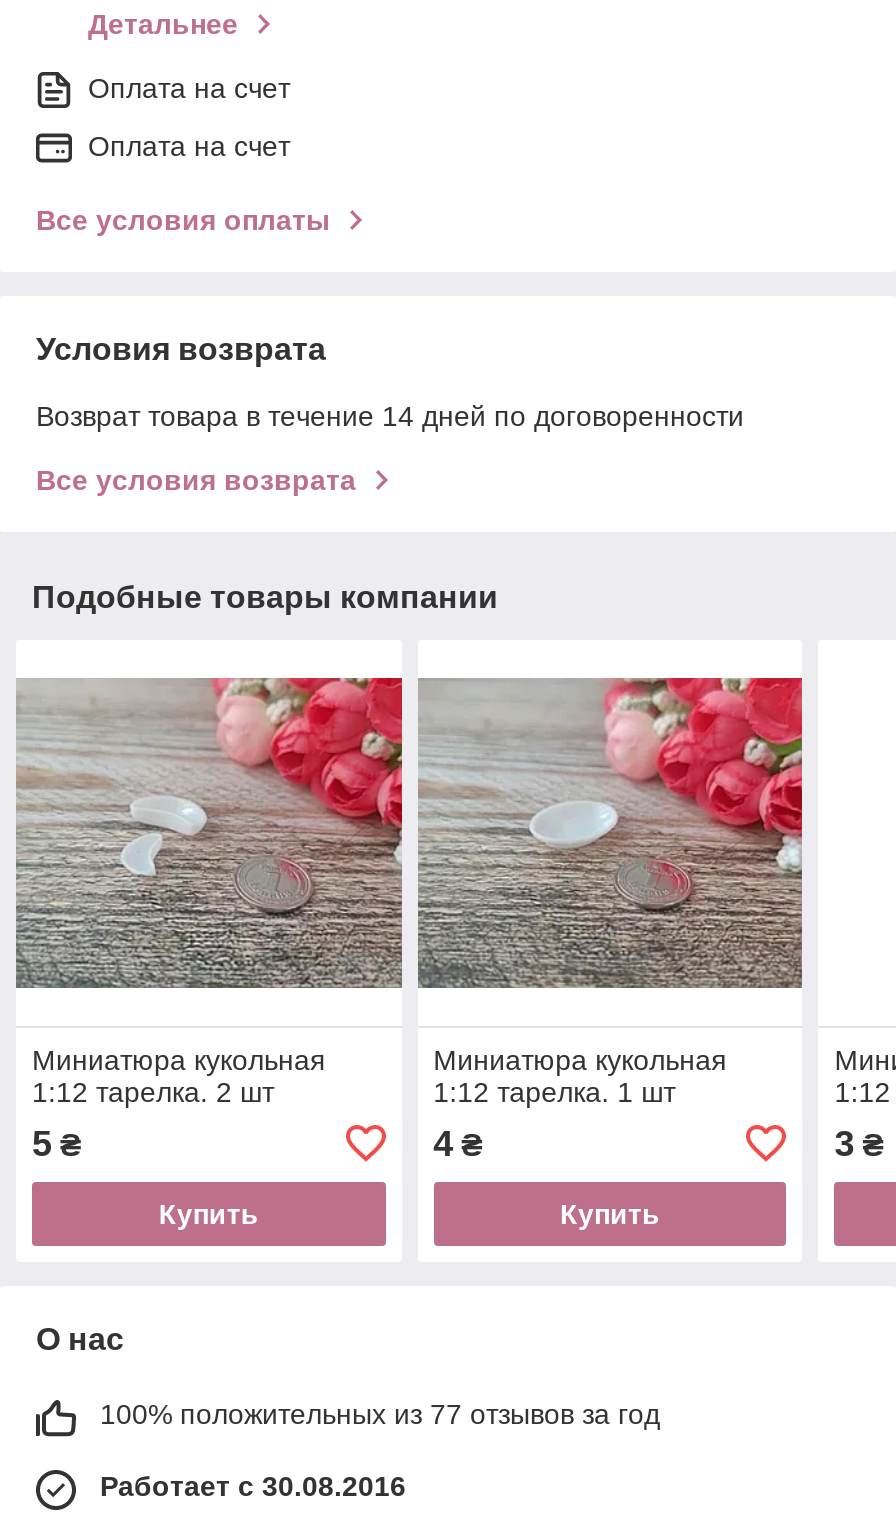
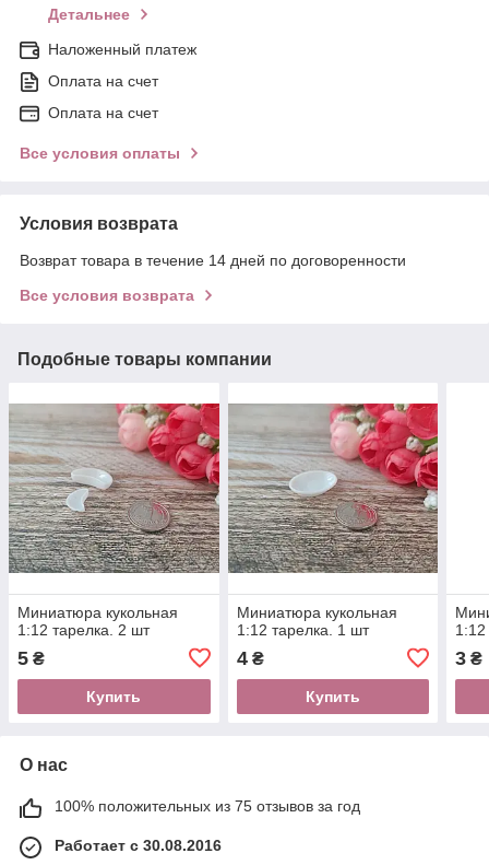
+ Наложенный платеж

- 100% положительных из 77 отзывов за год
+ 100% положительных из 75 отзывов за год
